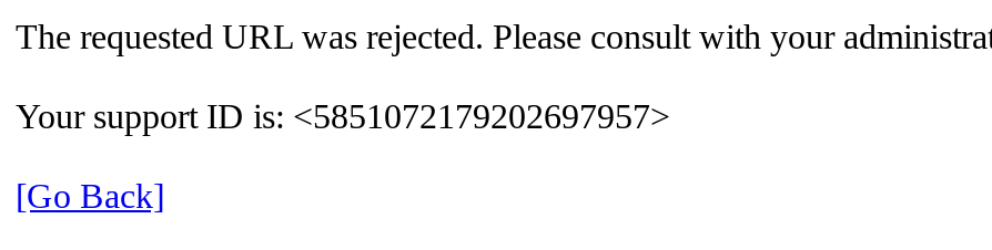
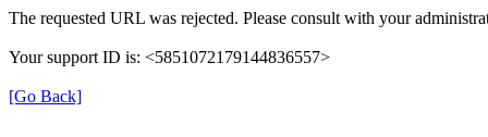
- Your support ID is: <5851072179202697957>
+ Your support ID is: <5851072179144836557>
